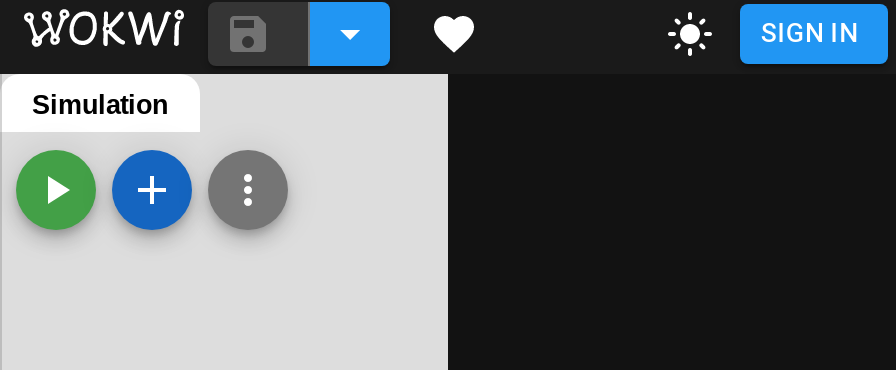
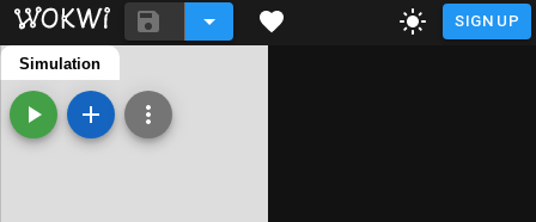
- SIGN IN
+ SIGN UP
